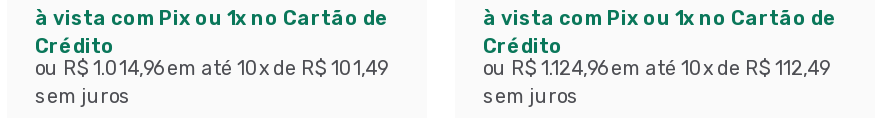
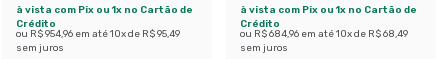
- ou R$ 1.014,96 em até 10 x de R$ 101,49
+ ou R$ 954,96 em até 10 x de R$ 95,49

- ou R$ 1.124,96 em até 10 x de R$ 112,49
+ ou R$ 684,96 em até 10 x de R$ 68,49
